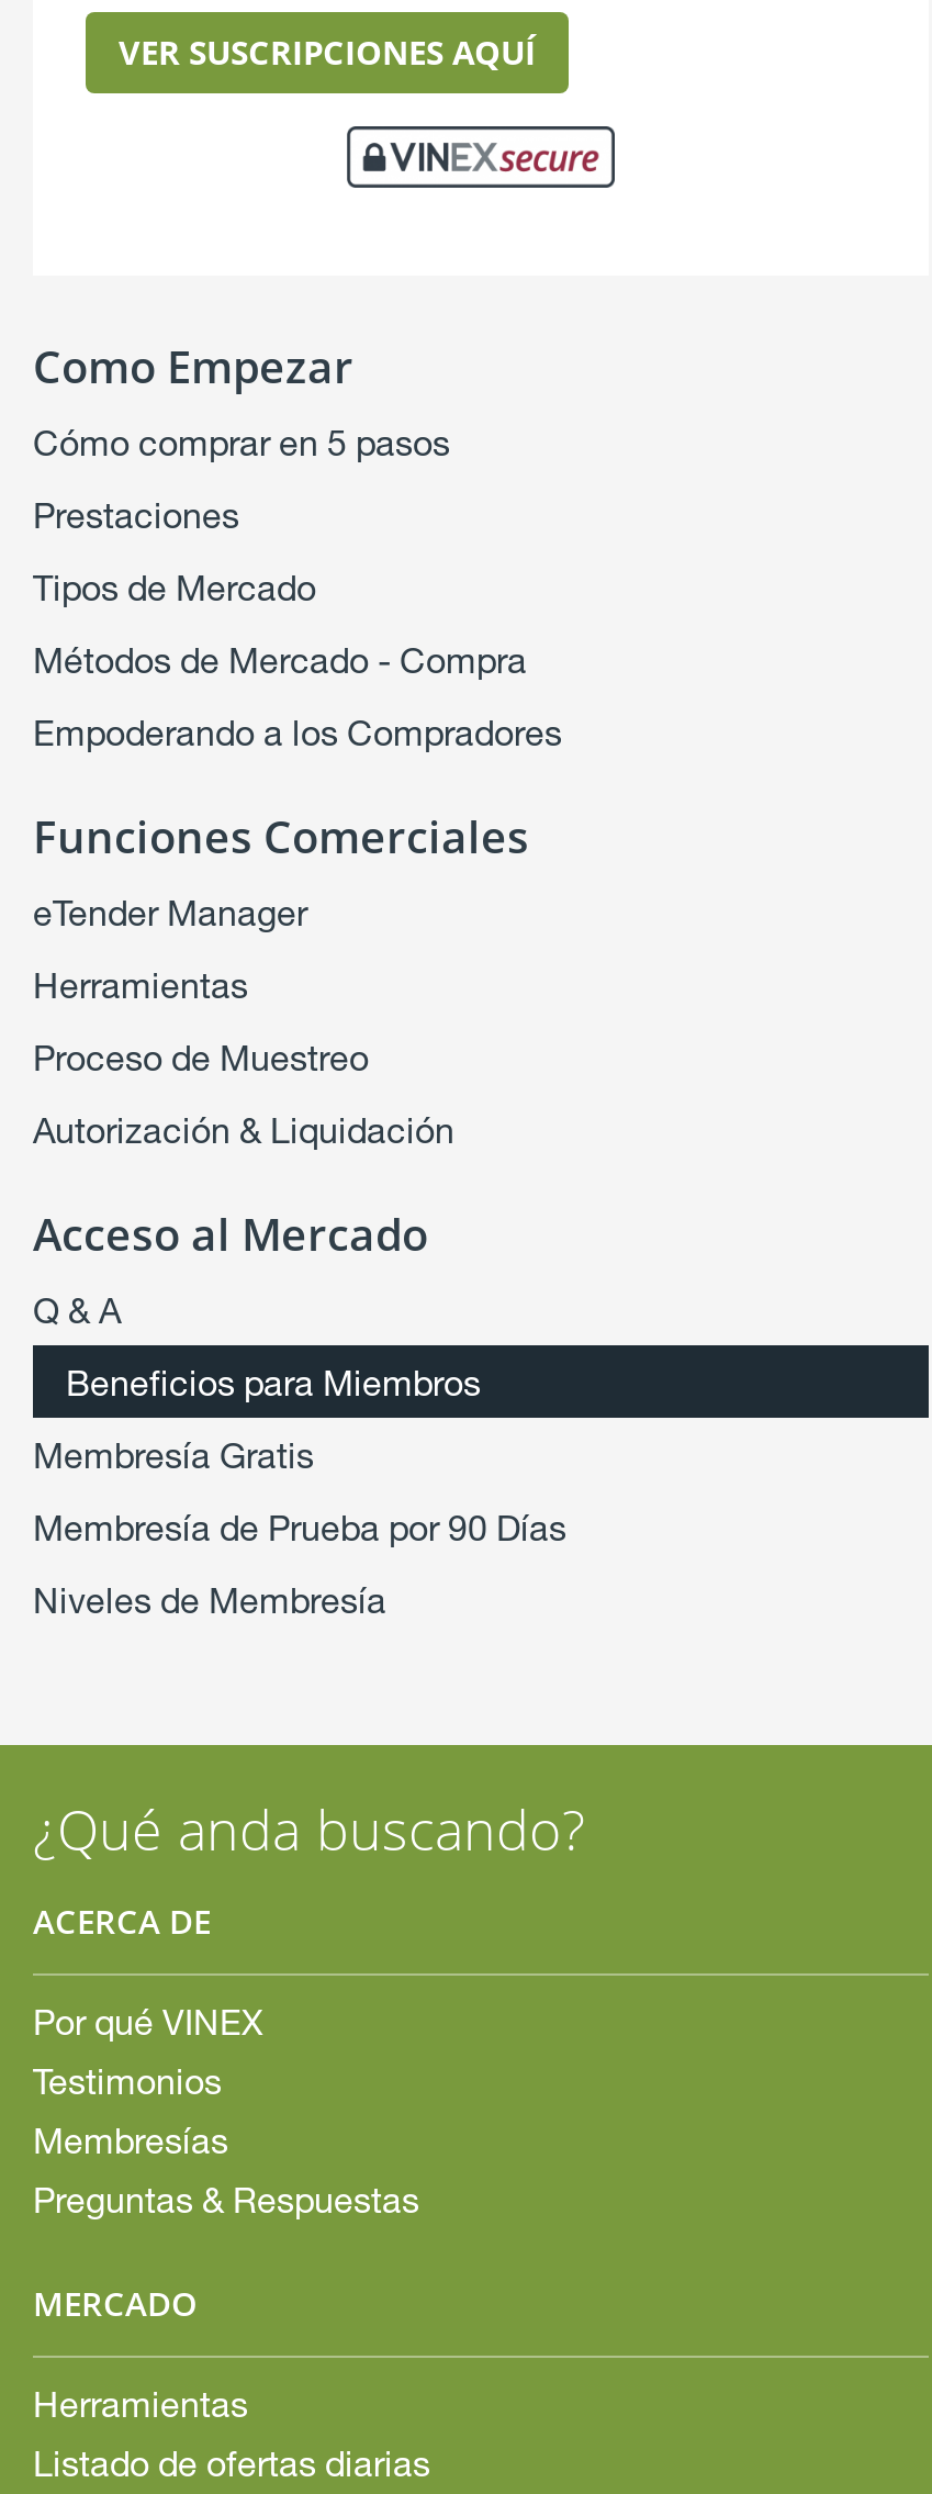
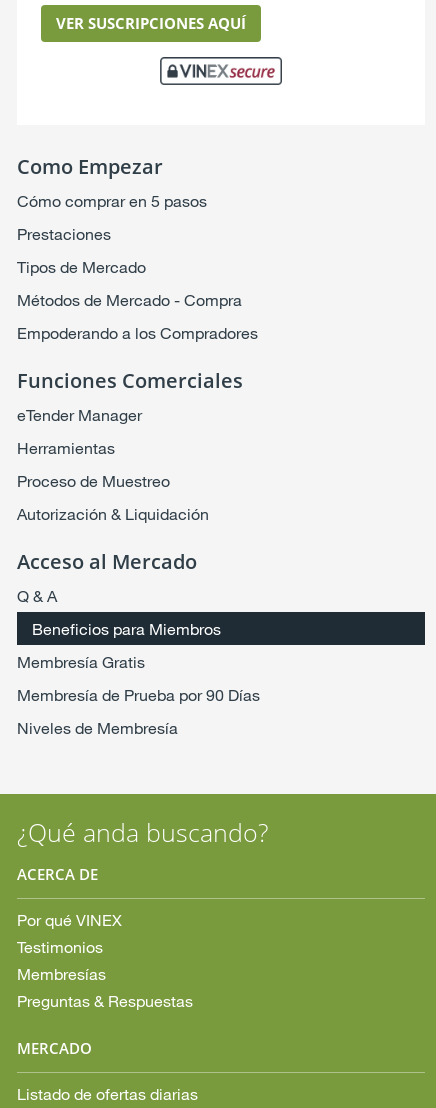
- Herramientas
